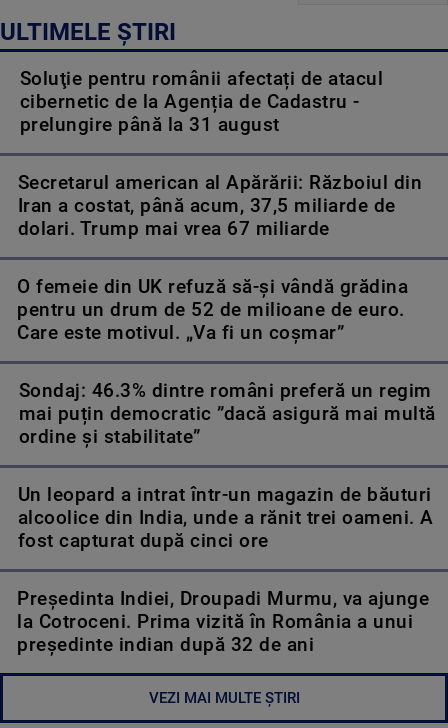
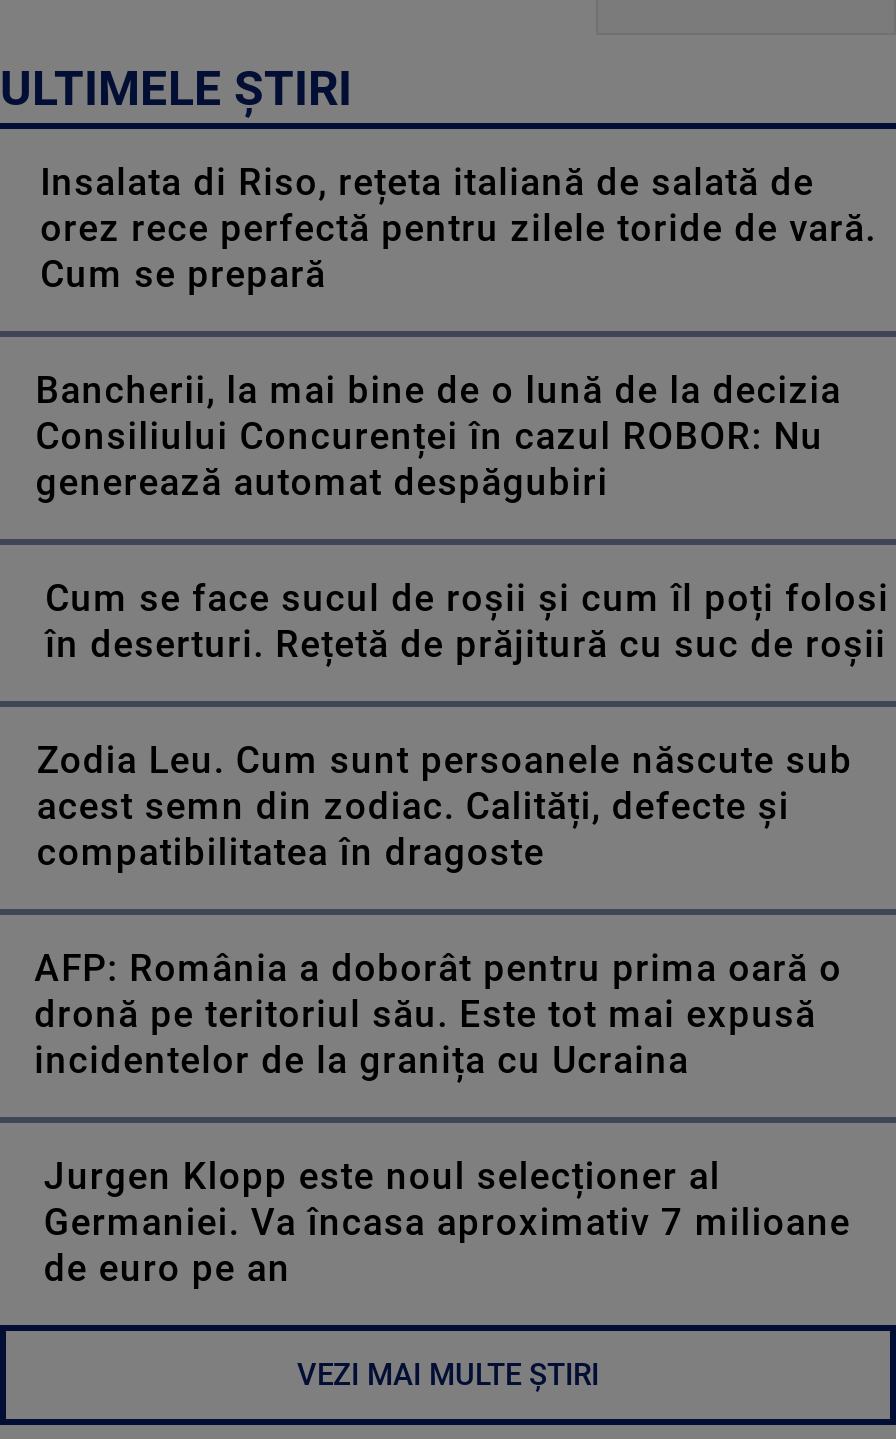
- Soluţie pentru românii afectați de atacul
- cibernetic de la Agenția de Cadastru -
- prelungire până la 31 august
+ Insalata di Riso, rețeta italiană de salată de
+ orez rece perfectă pentru zilele toride de vară.
+ Cum se prepară

- Secretarul american al Apărării: Războiul din
- Iran a costat, până acum, 37,5 miliarde de
- dolari. Trump mai vrea 67 miliarde
+ Bancherii, la mai bine de o lună de la decizia
+ Consiliului Concurenței în cazul ROBOR: Nu
+ generează automat despăgubiri

- O femeie din UK refuză să-și vândă grădina
- pentru un drum de 52 de milioane de euro.
- Care este motivul. „Va fi un coșmar”
+ Cum se face sucul de roșii și cum îl poți folosi
+ în deserturi. Rețetă de prăjitură cu suc de roșii

- Sondaj: 46.3% dintre români preferă un regim
- mai puțin democratic ”dacă asigură mai multă
- ordine și stabilitate”
+ Zodia Leu. Cum sunt persoanele născute sub
+ acest semn din zodiac. Calități, defecte și
+ compatibilitatea în dragoste

- Un leopard a intrat într-un magazin de băuturi
- alcoolice din India, unde a rănit trei oameni. A
- fost capturat după cinci ore
+ AFP: România a doborât pentru prima oară o
+ dronă pe teritoriul său. Este tot mai expusă
+ incidentelor de la granița cu Ucraina

- Preşedinta Indiei, Droupadi Murmu, va ajunge
- la Cotroceni. Prima vizită în România a unui
- președinte indian după 32 de ani
+ Jurgen Klopp este noul selecționer al
+ Germaniei. Va încasa aproximativ 7 milioane
+ de euro pe an
